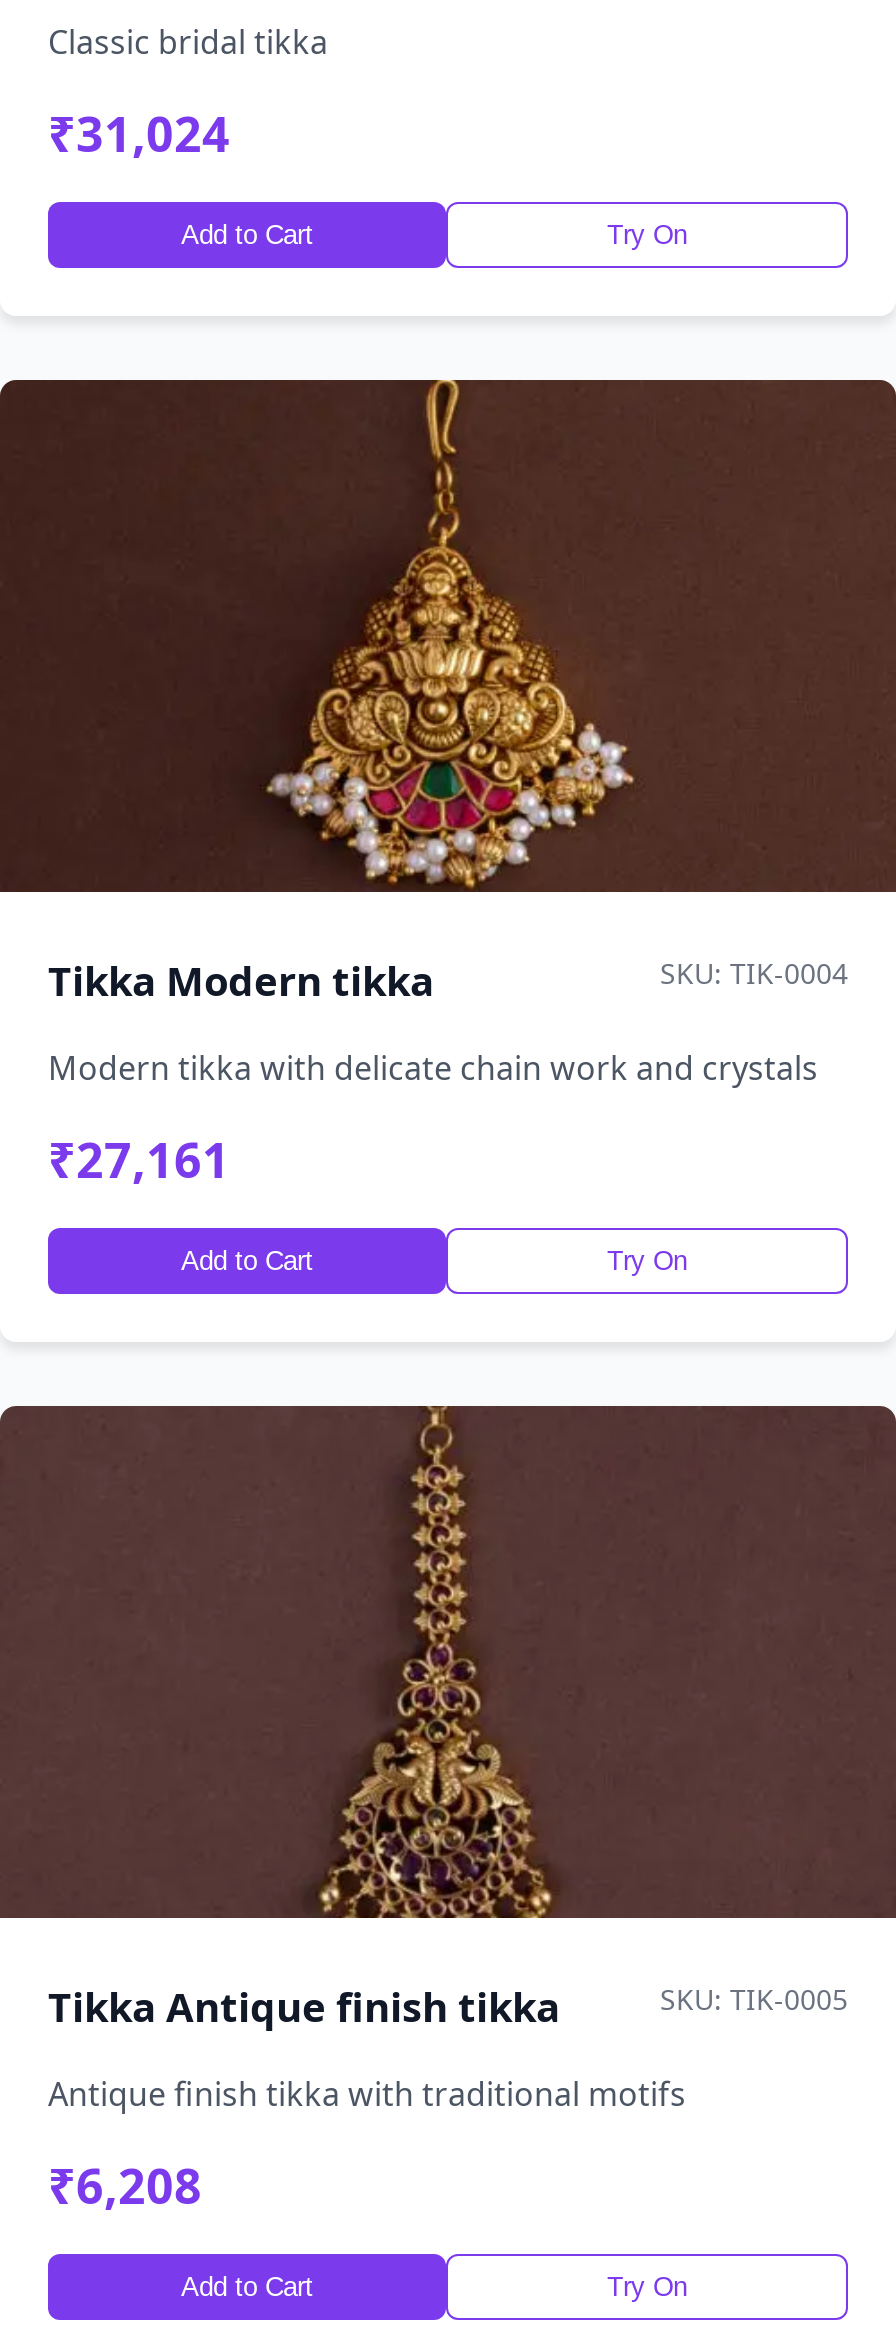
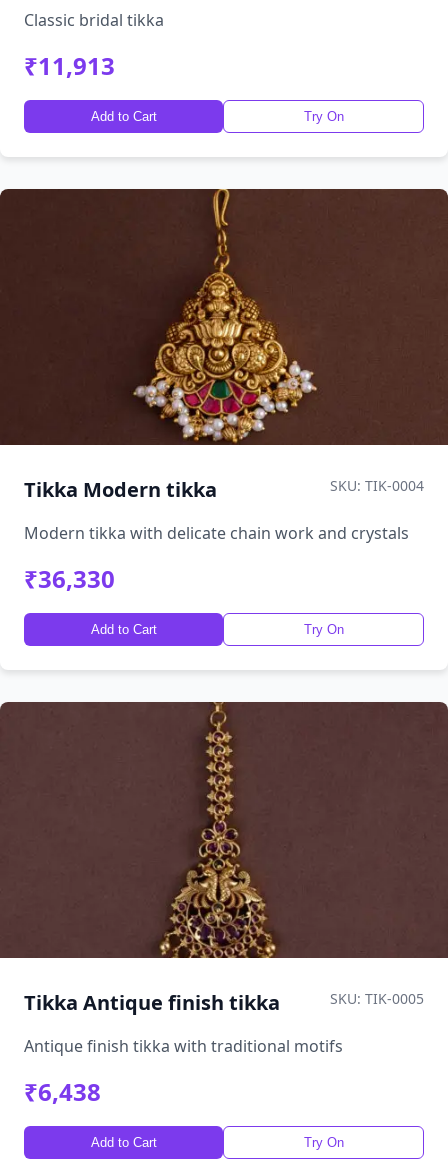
- ₹31,024
+ ₹11,913

- ₹27,161
+ ₹36,330

- ₹6,208
+ ₹6,438
